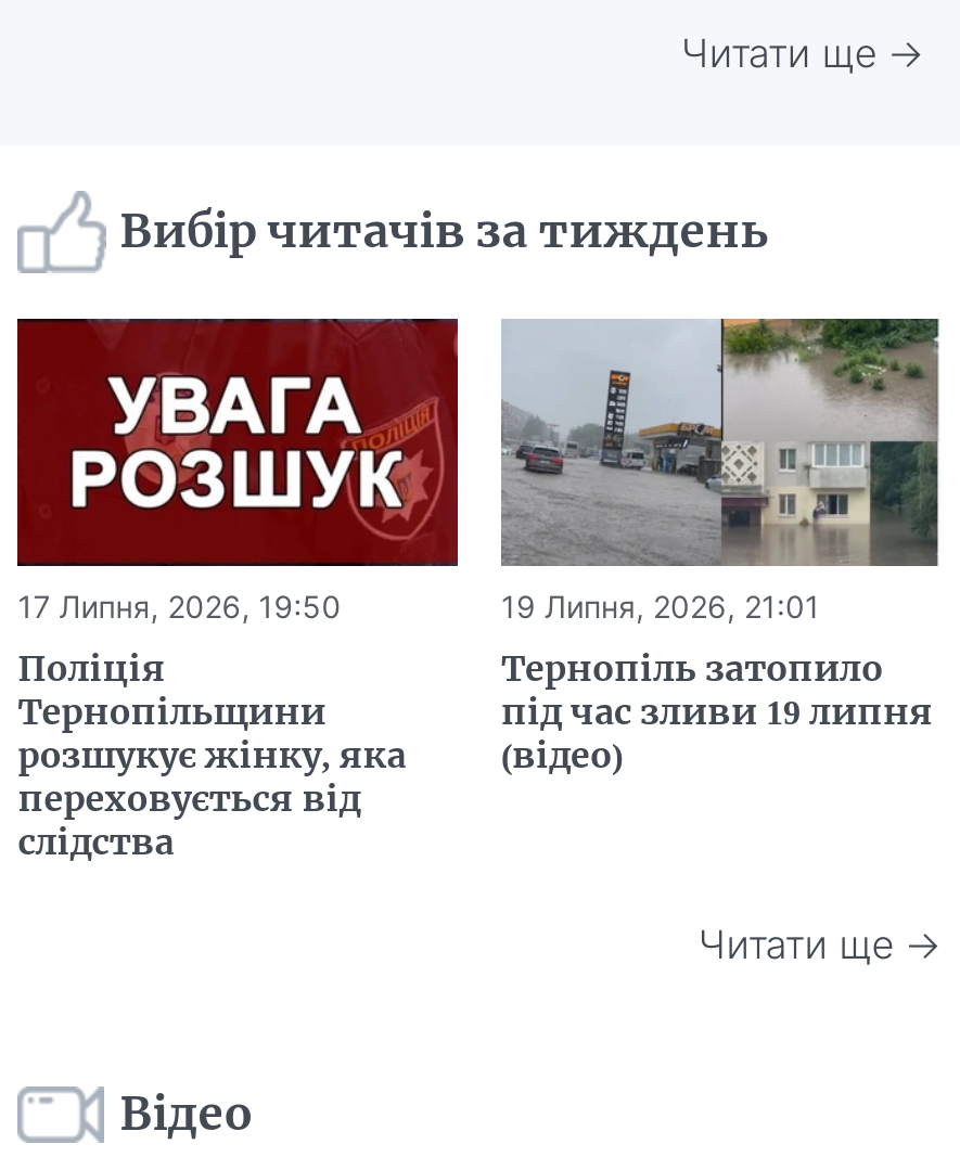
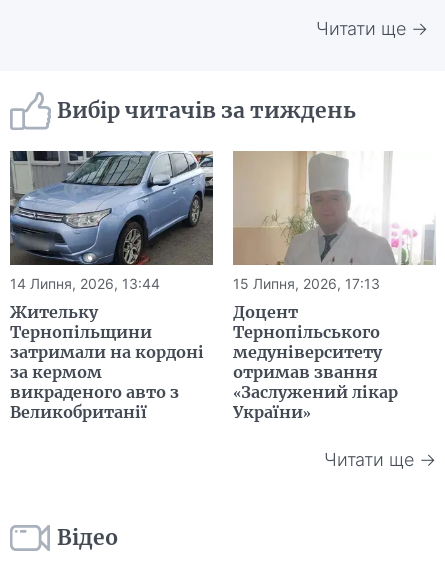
- [image]
- 17 Липня, 2026, 19:50
+ [image]
+ 14 Липня, 2026, 13:44

- [image]
- 19 Липня, 2026, 21:01
+ [image]
+ 15 Липня, 2026, 17:13

- Поліція
+ Жительку

- Тернопіль затопило
- під час зливи 19 липня
- (відео)
+ Доцент
+ Тернопільського
+ медуніверситету
+ отримав звання
+ «Заслужений лікар
+ України»

- розшукує жінку, яка
- переховується від
- слідства
+ затримали на кордоні
+ за кермом
+ викраденого авто з
+ Великобританії
